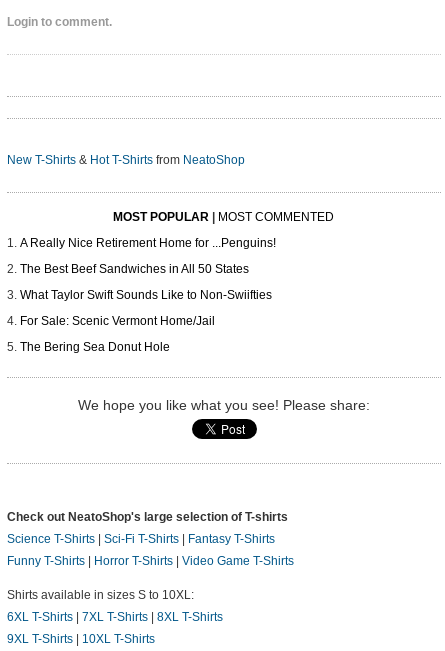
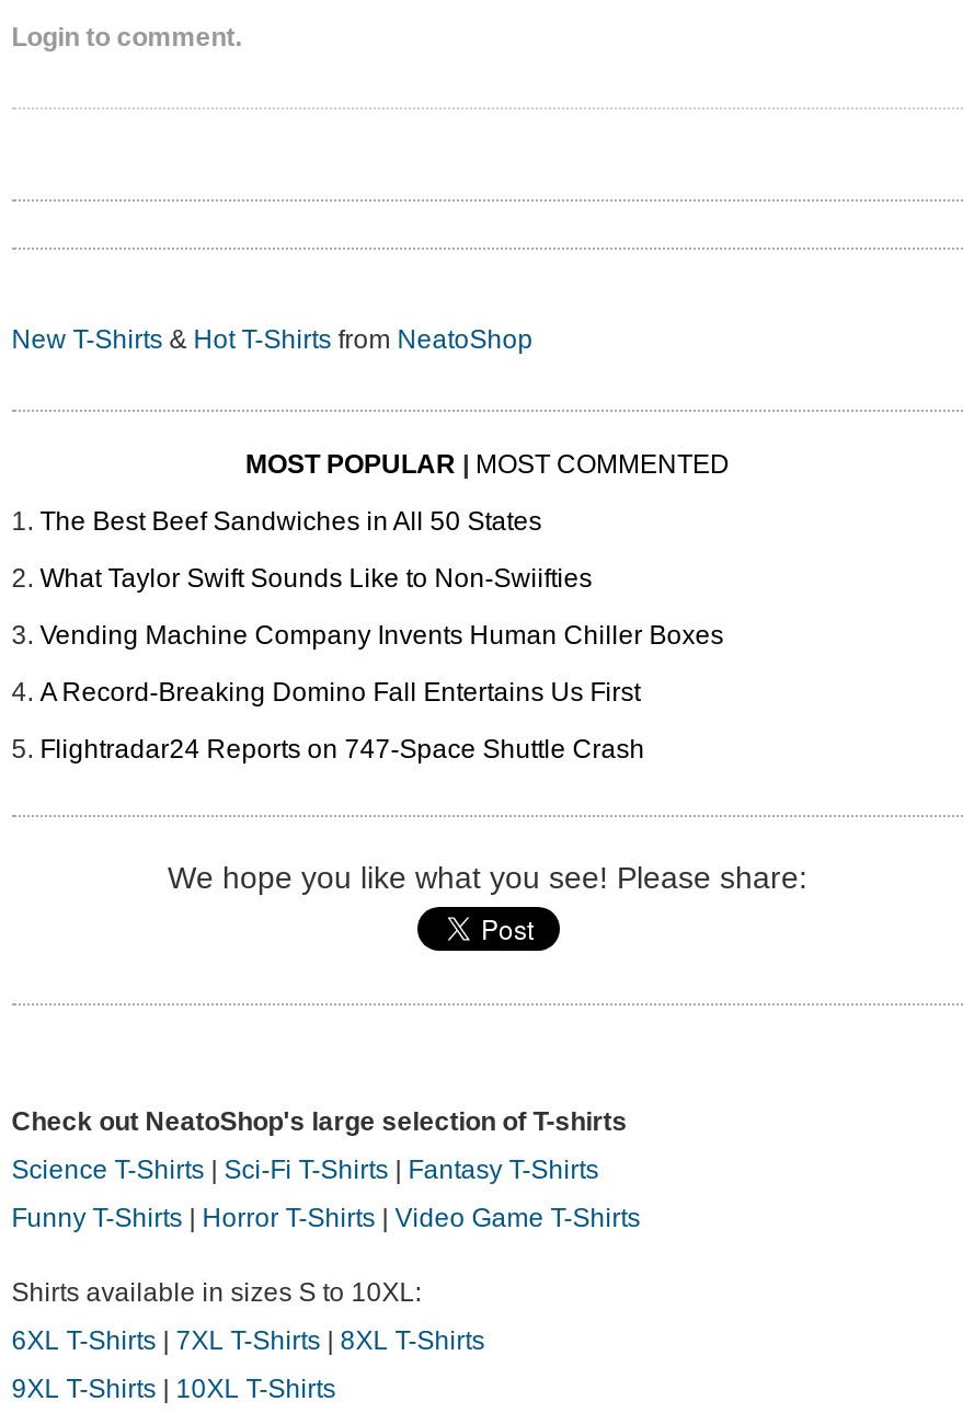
- A Really Nice Retirement Home for ...Penguins!

moved up: The Best Beef Sandwiches in All 50 States | What Taylor Swift Sounds Like to Non-Swiifties

- For Sale: Scenic Vermont Home/Jail
- The Bering Sea Donut Hole
+ Vending Machine Company Invents Human Chiller Boxes
+ A Record-Breaking Domino Fall Entertains Us First
+ Flightradar24 Reports on 747-Space Shuttle Crash
